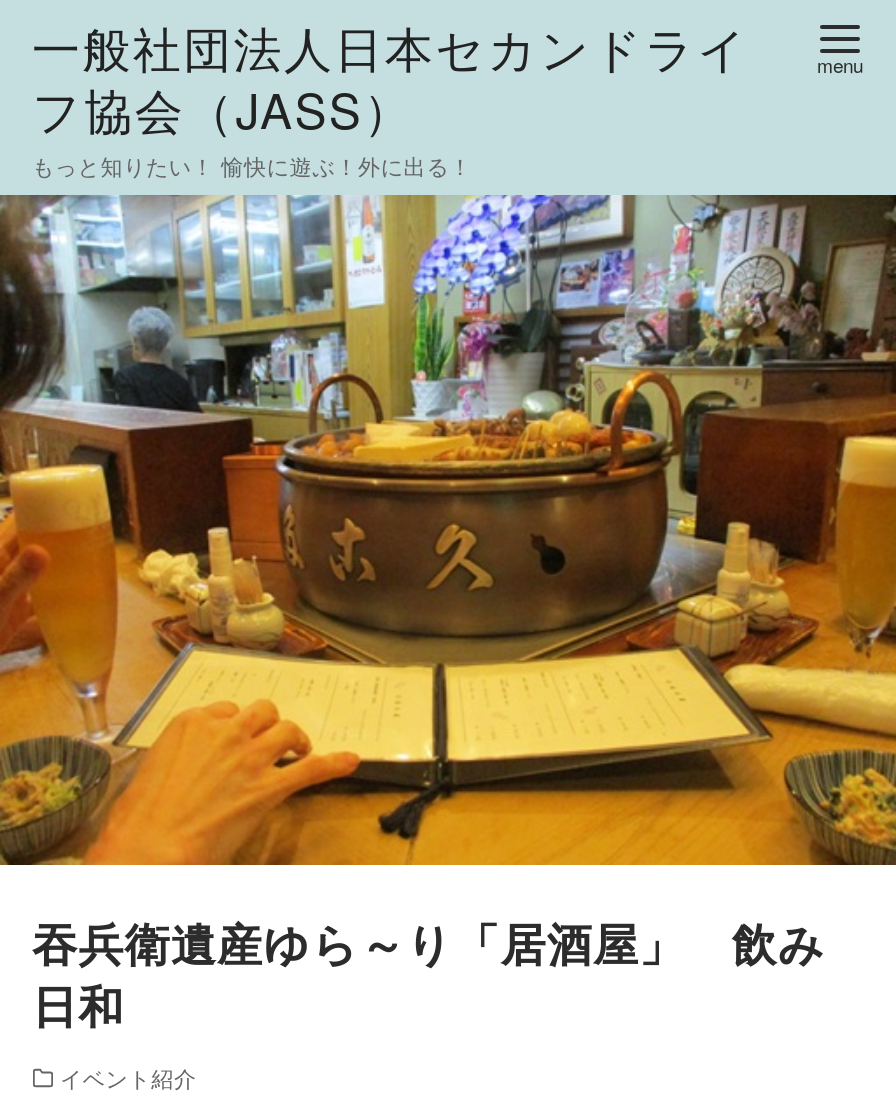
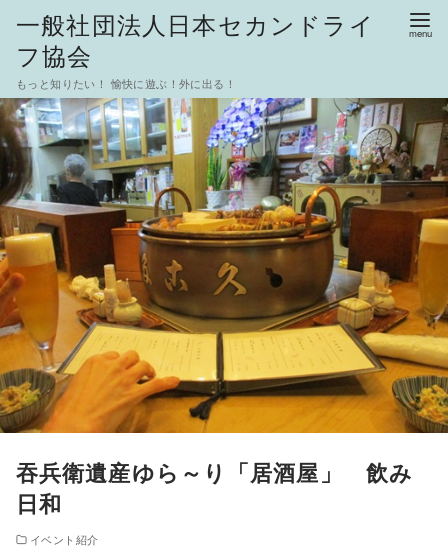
- フ協会（JASS）
+ フ協会
